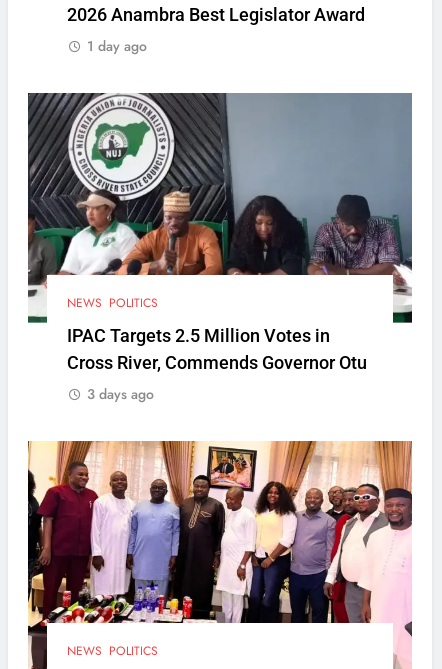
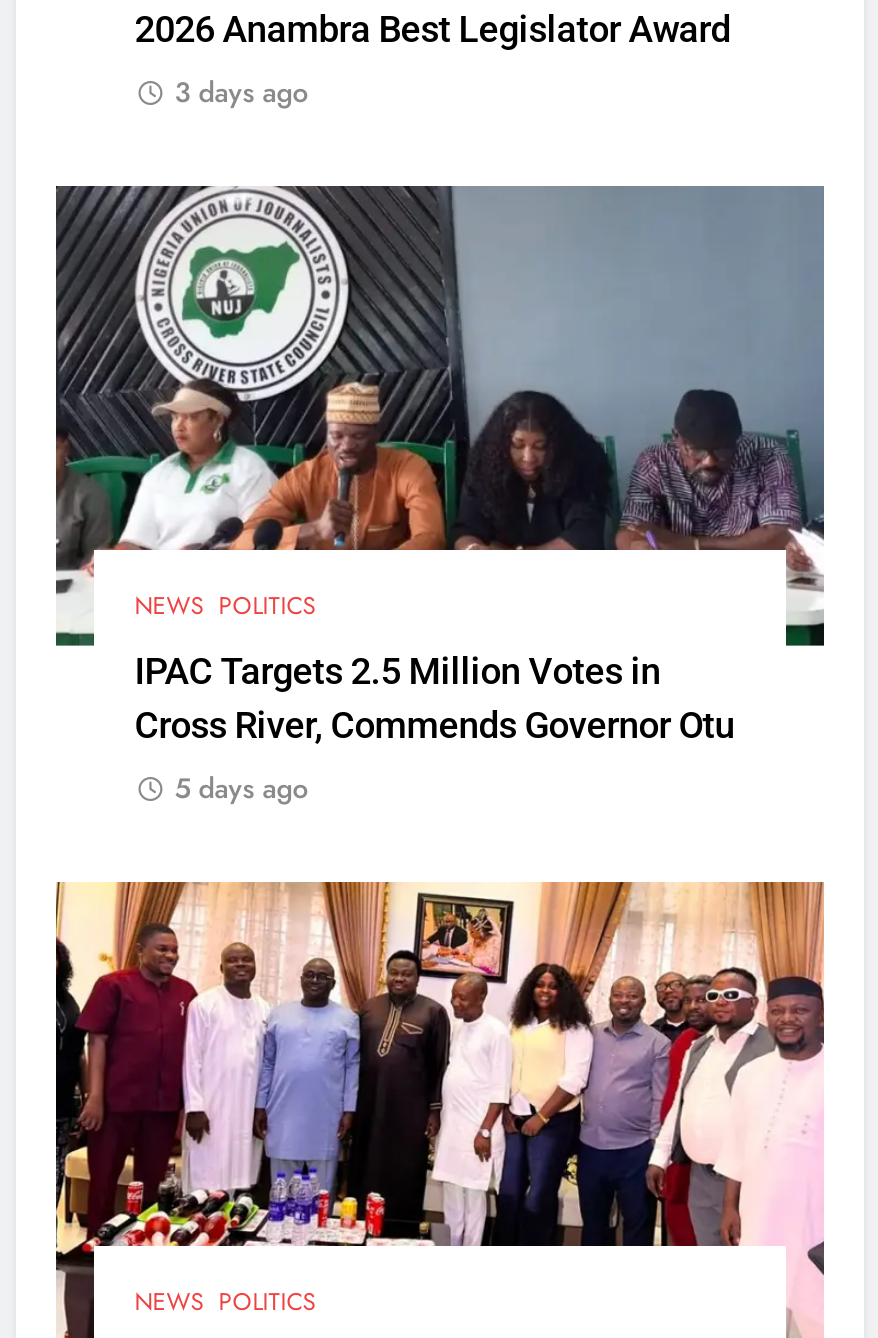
- 1 day ago
+ 3 days ago

- 3 days ago
+ 5 days ago
